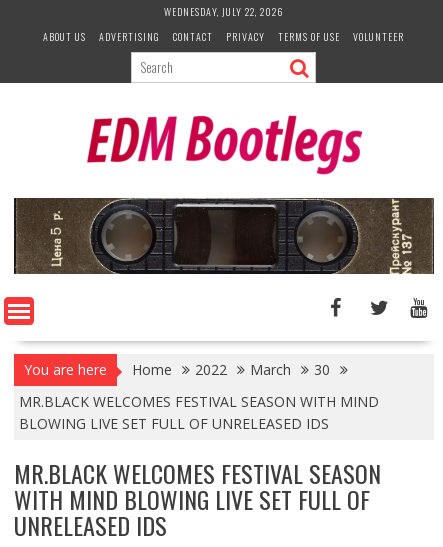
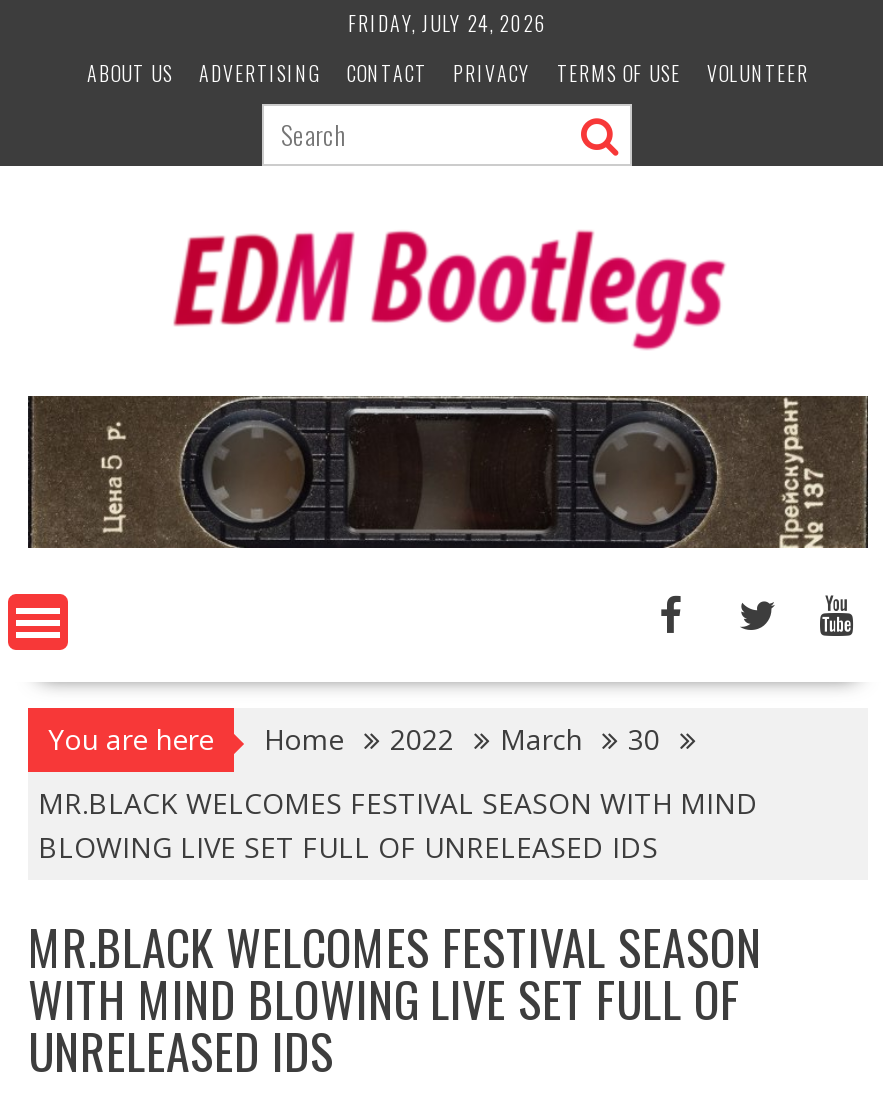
- WEDNESDAY, JULY 22, 2026
+ FRIDAY, JULY 24, 2026
